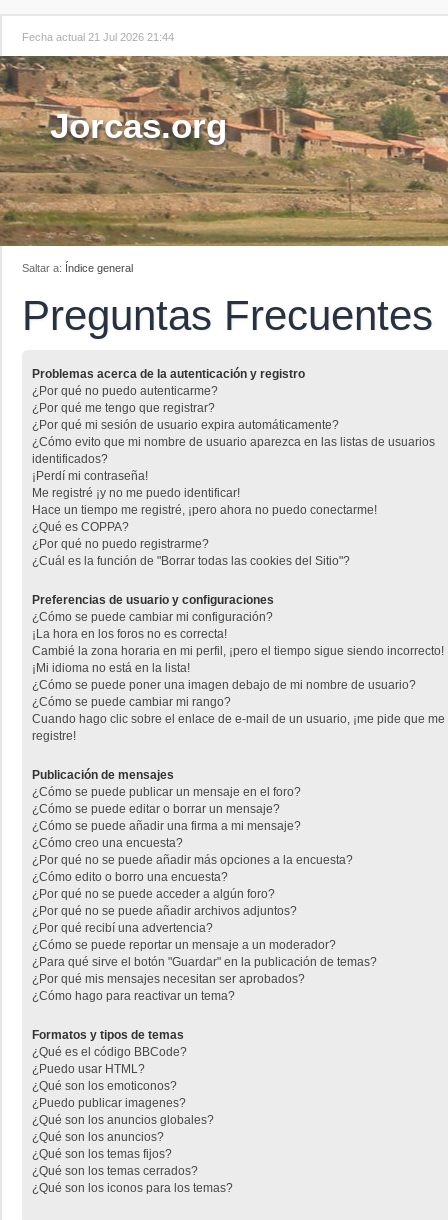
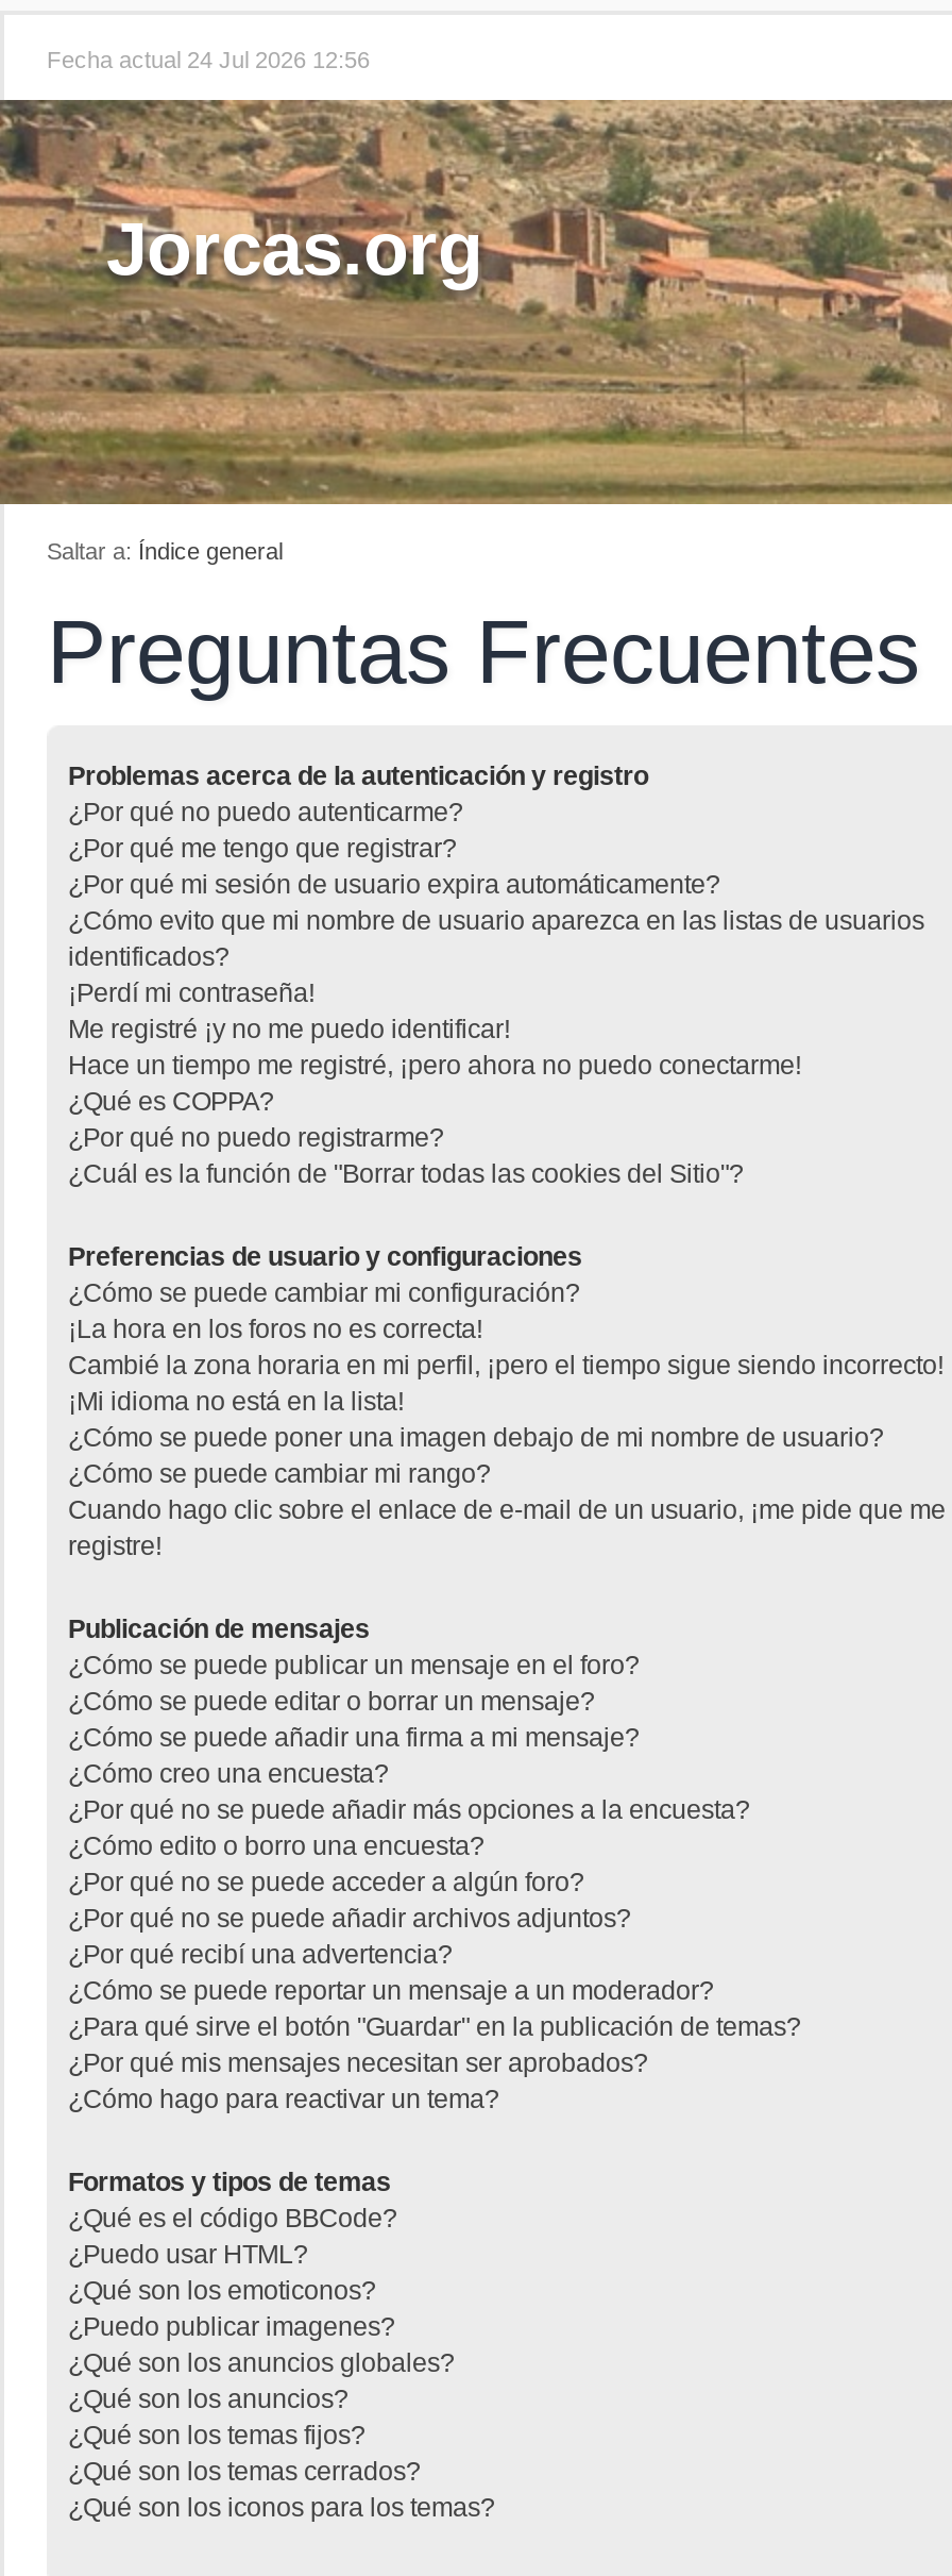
- Fecha actual 21 Jul 2026 21:44
+ Fecha actual 24 Jul 2026 12:56
